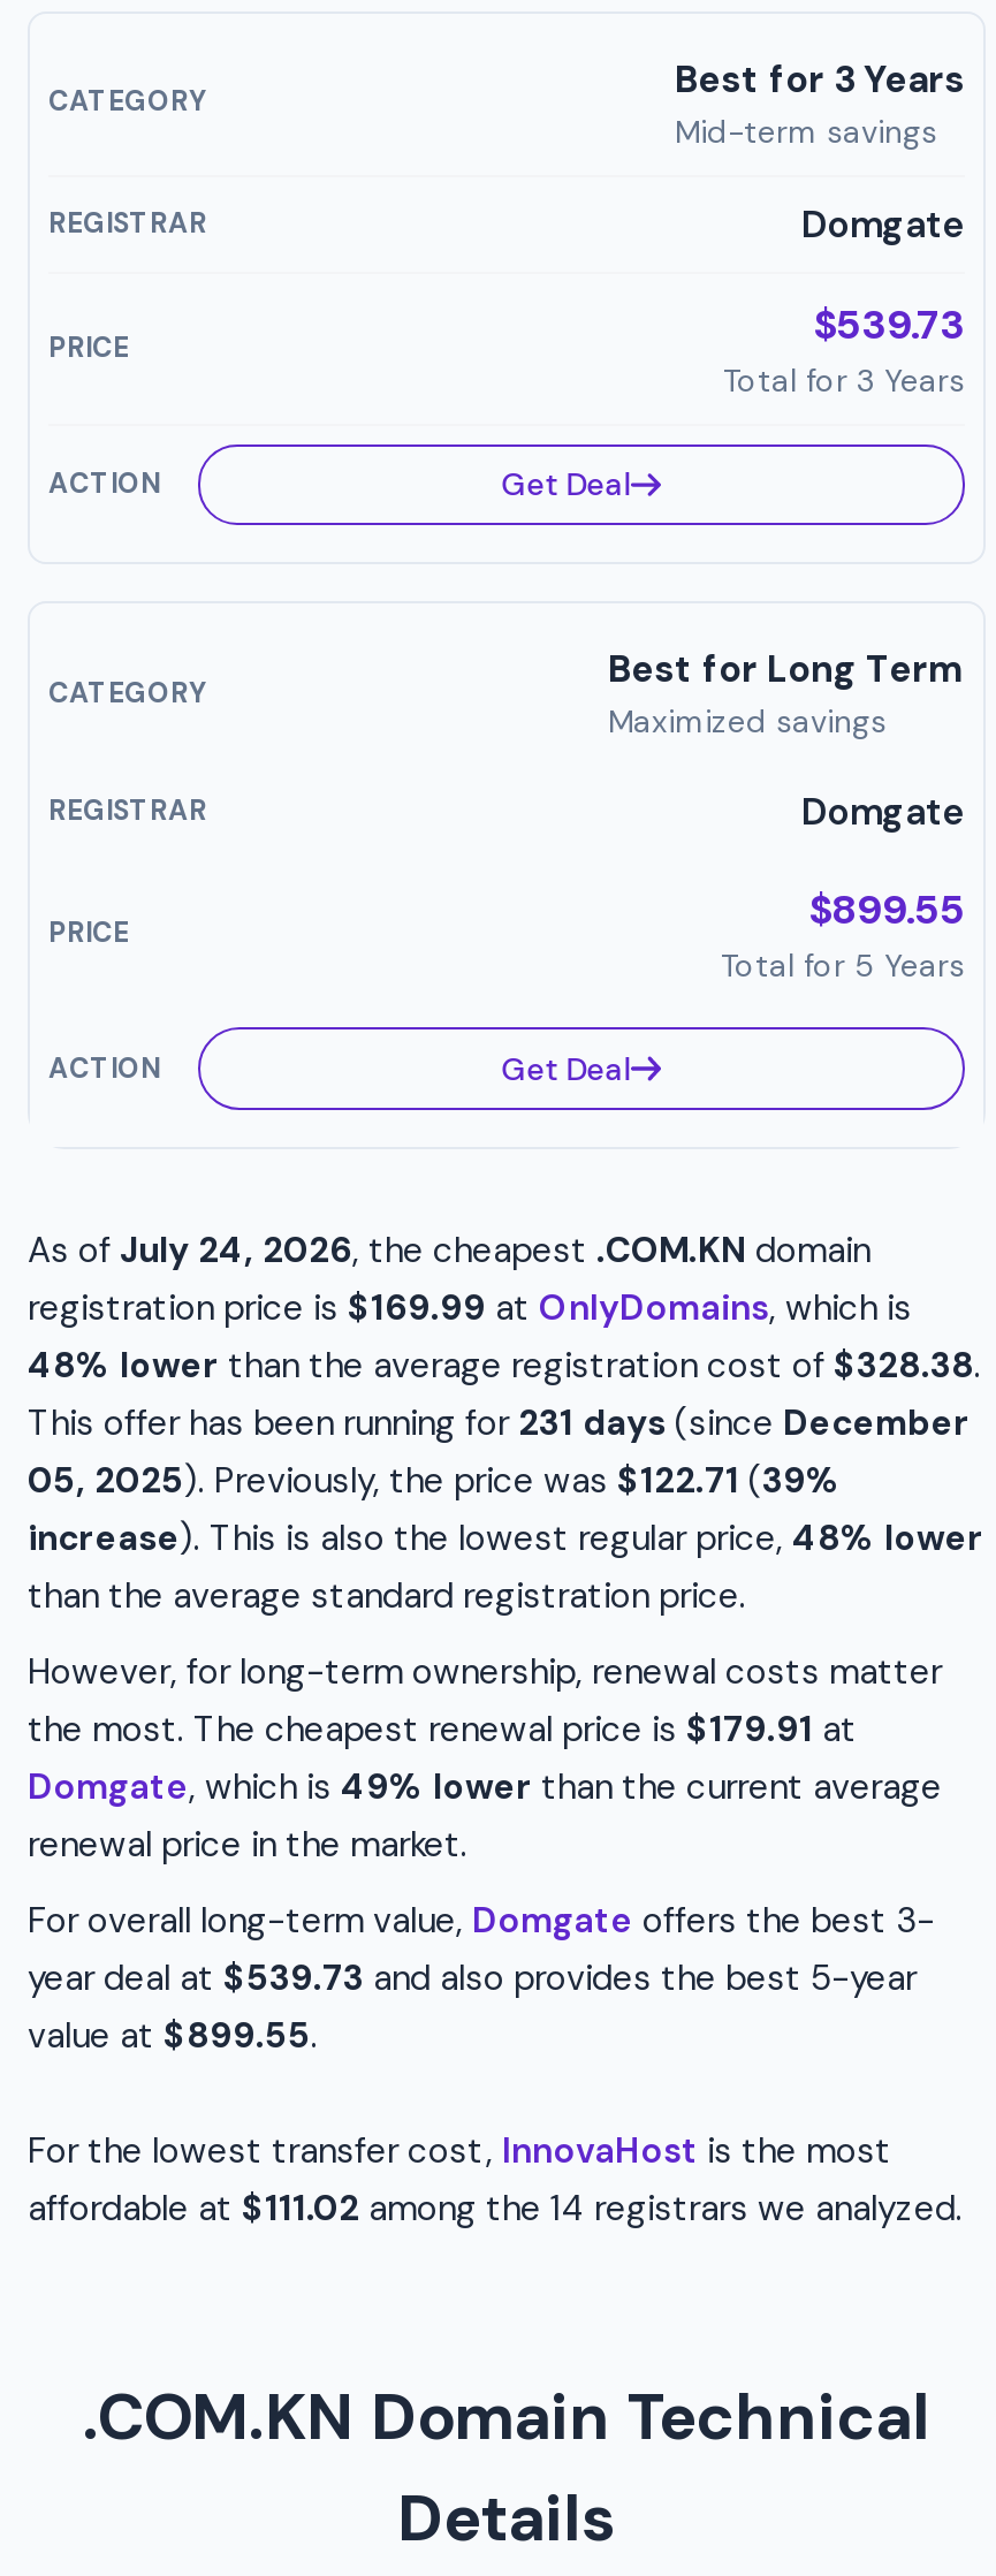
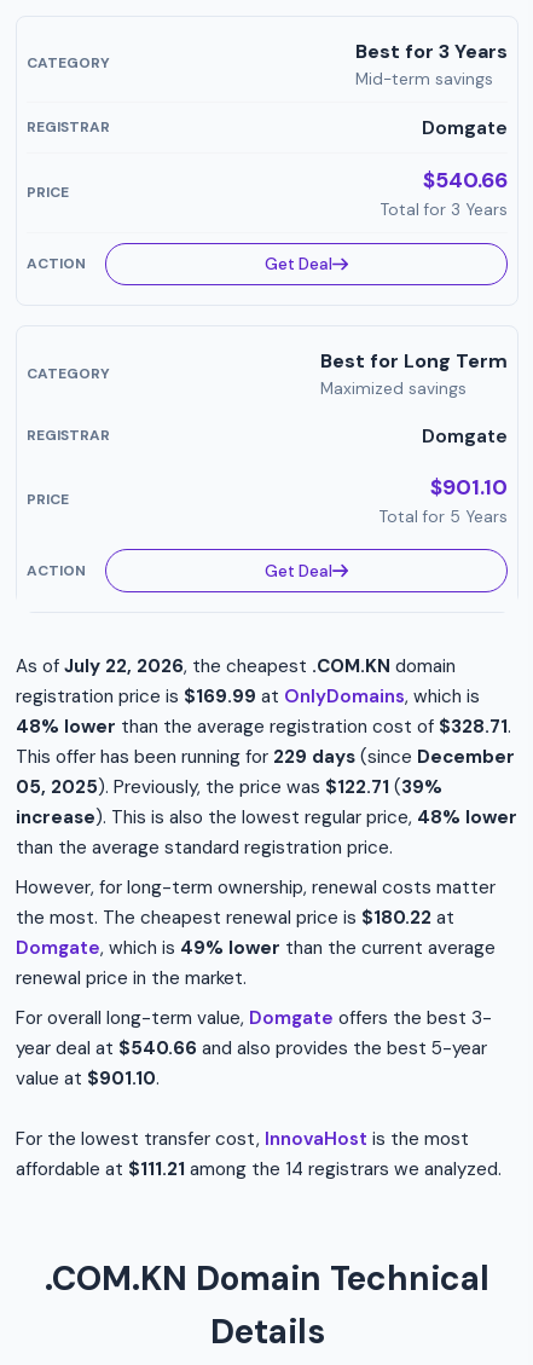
- $539.73
+ $540.66

- $899.55
+ $901.10

- As of July 24, 2026, the cheapest.COM.KN domain
+ As of July 22, 2026, the cheapest.COM.KN domain

- 48% lower than the average registration cost of $328.38.
+ 48% lower than the average registration cost of $328.71.

- This offer has been running for 231 days (since December
+ This offer has been running for 229 days (since December

- the most. The cheapest renewal price is $179.91 at
+ the most. The cheapest renewal price is $180.22 at

- year deal at $539.73 and also provides the best 5-year
+ year deal at $540.66 and also provides the best 5-year

- value at $899.55.
+ value at $901.10.

- affordable at $111.02 among the 14 registrars we analyzed.
+ affordable at $111.21 among the 14 registrars we analyzed.
